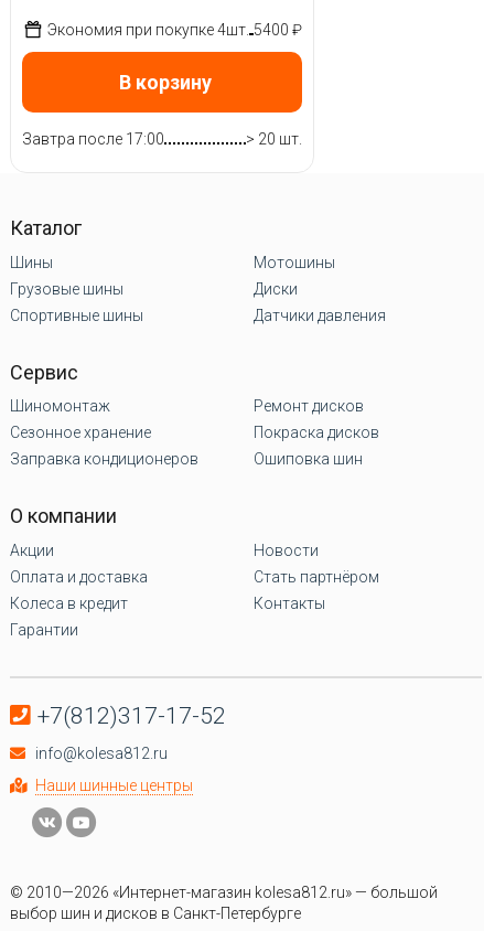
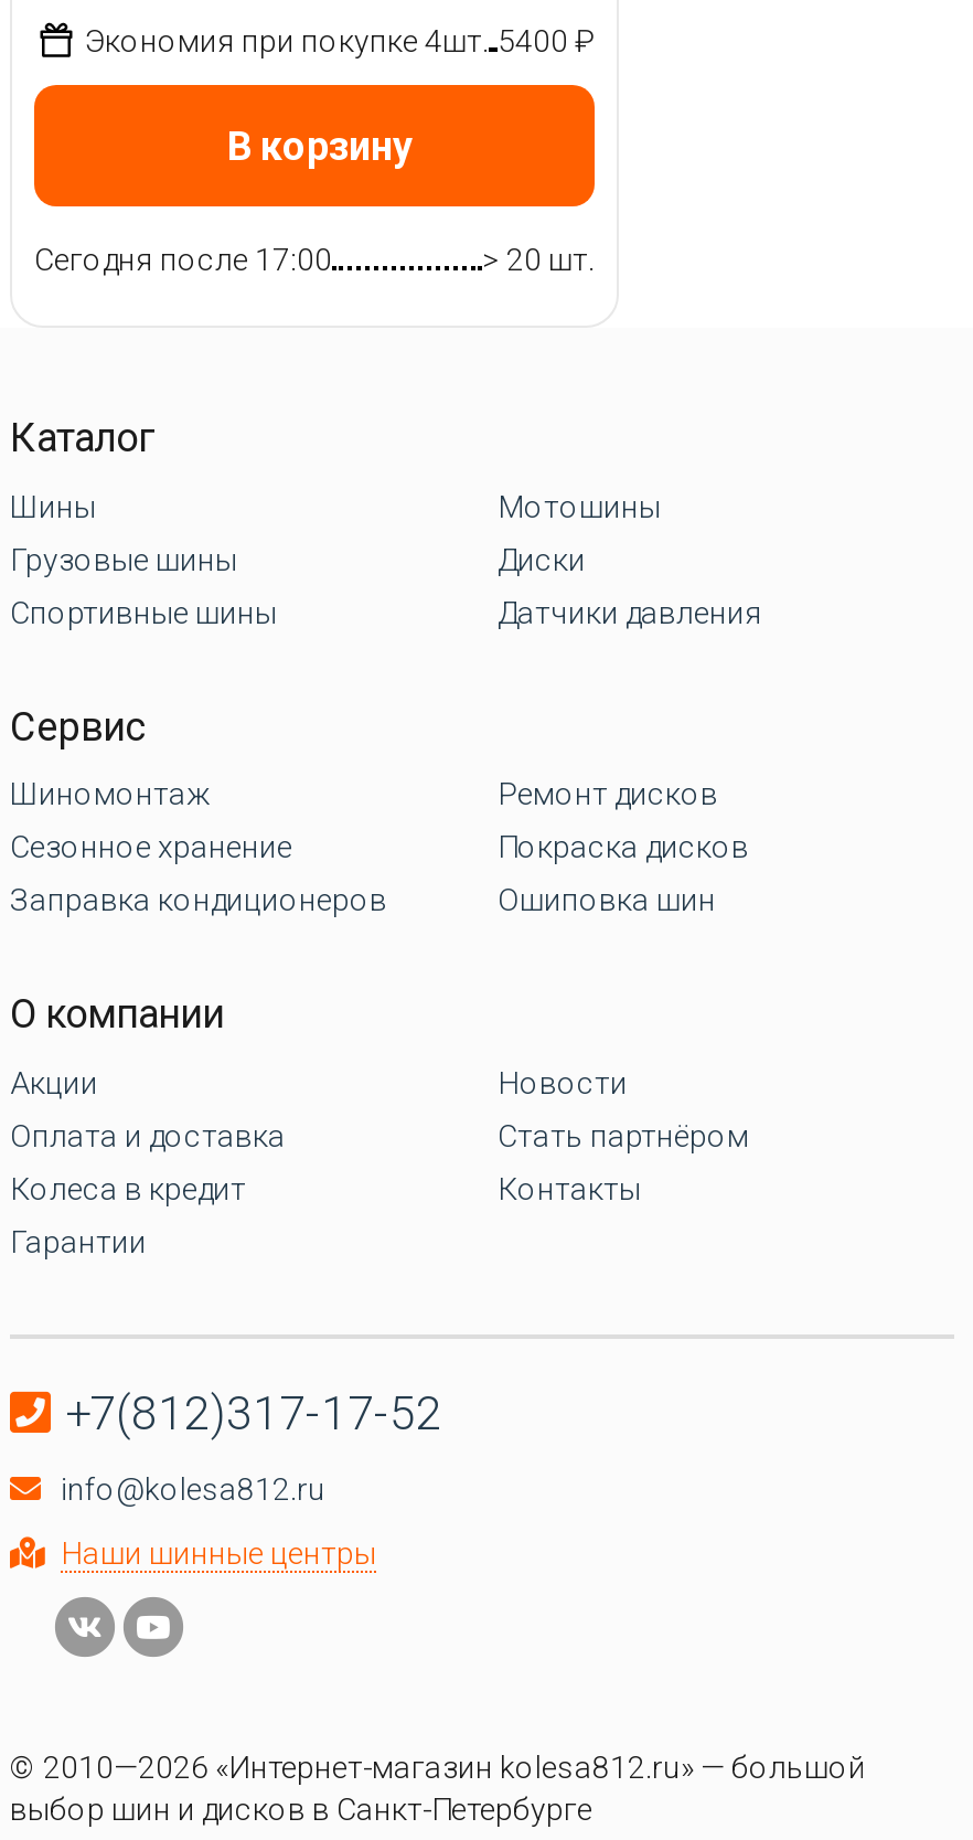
- Завтра после 17:00
+ Сегодня после 17:00
